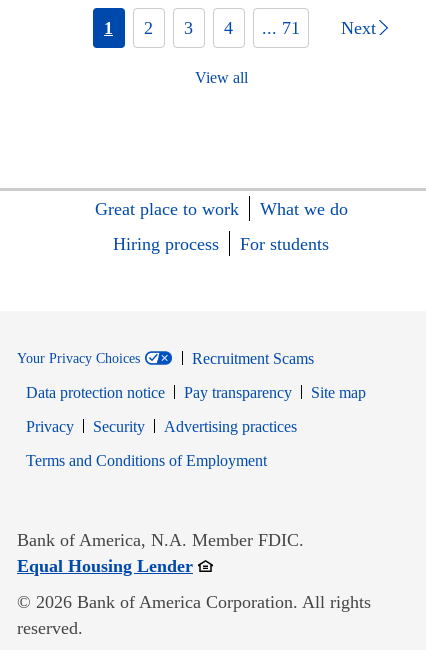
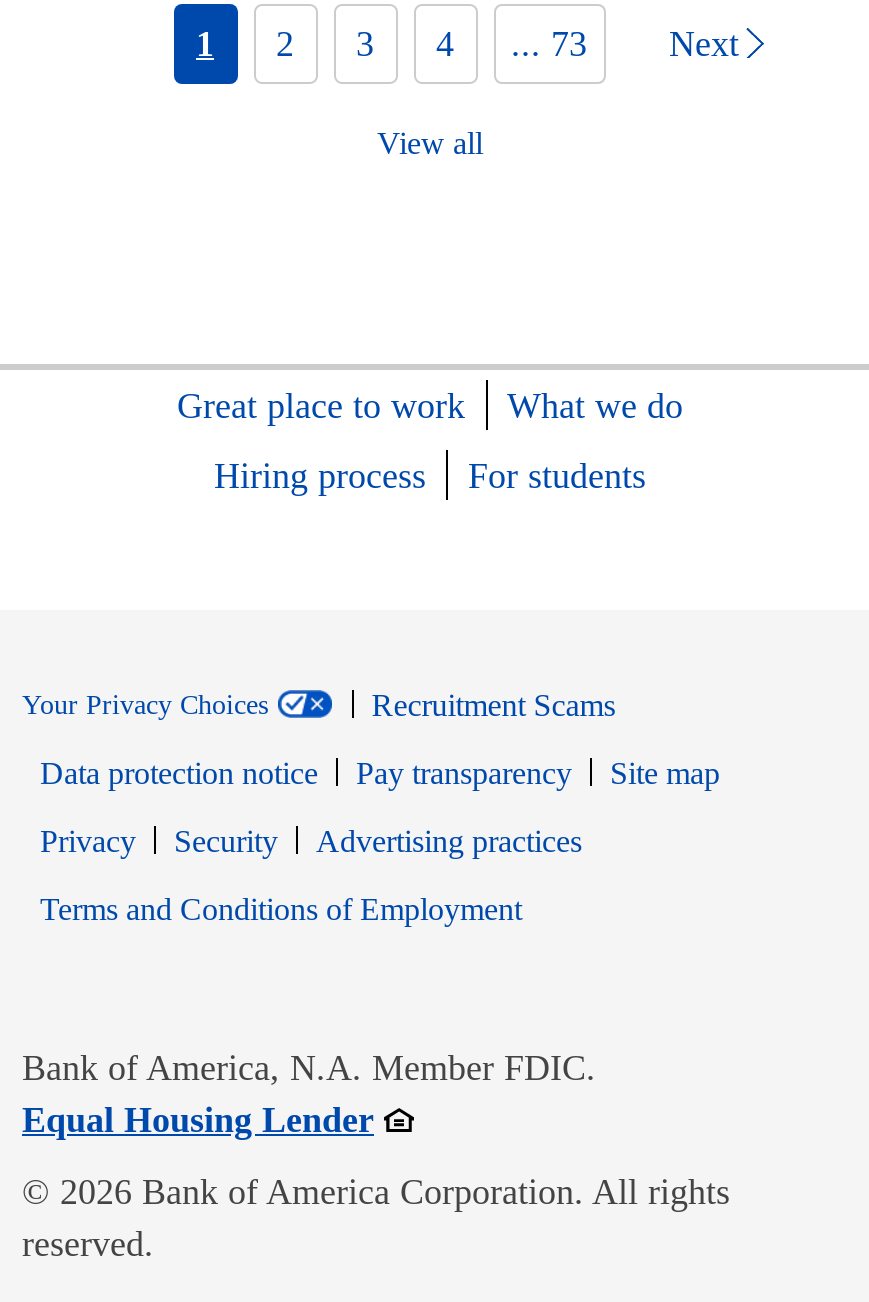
- 1 2 3 4 ... 71
+ 1 2 3 4 ... 73
